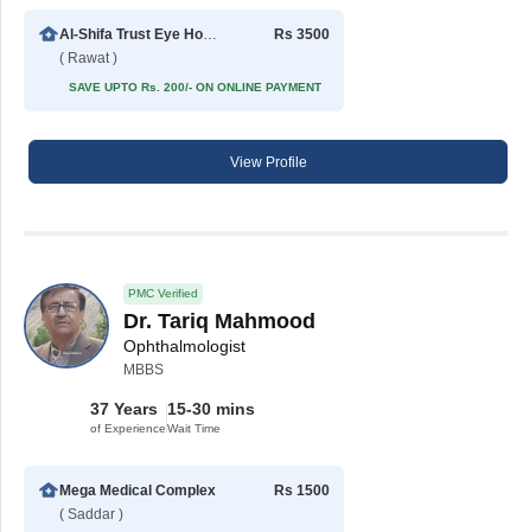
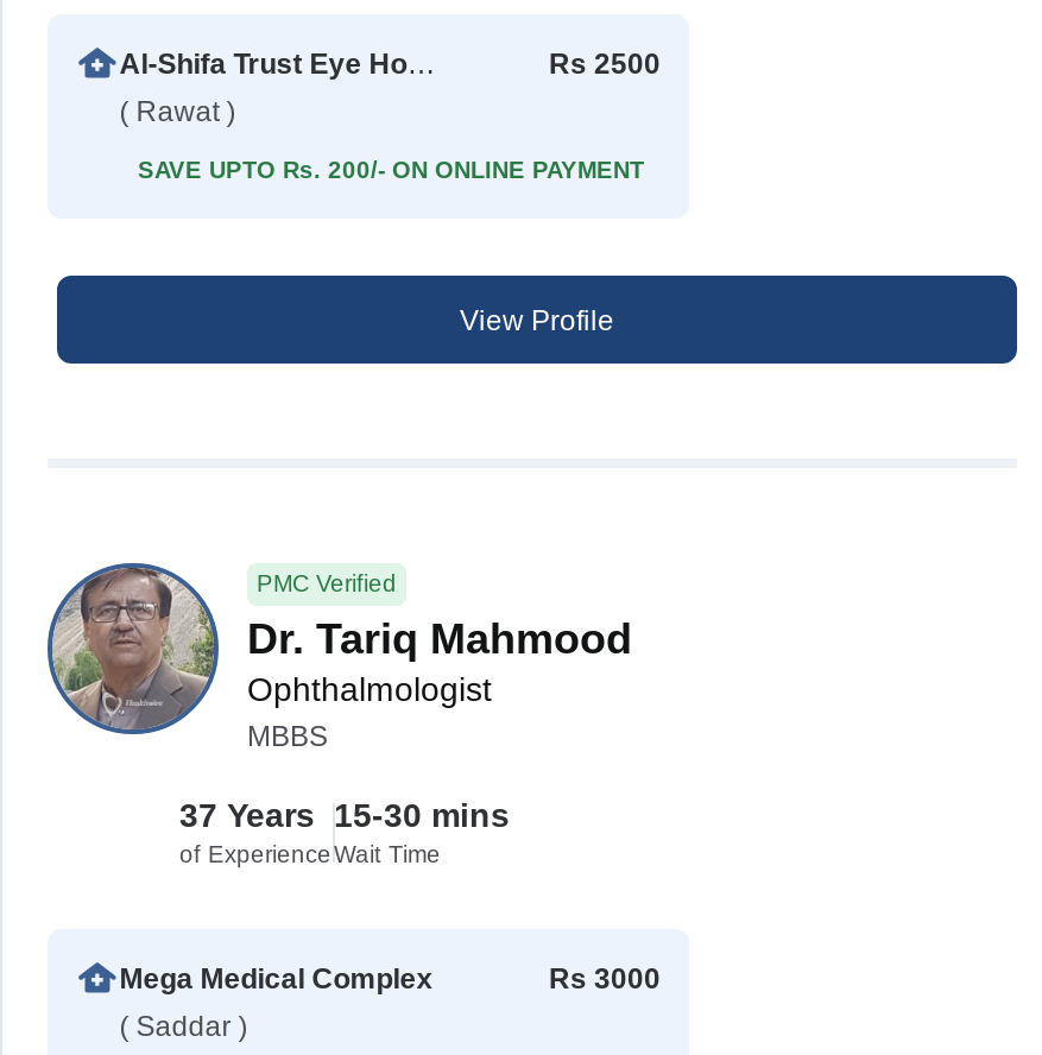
- Rs 3500
+ Rs 2500

- Rs 1500
+ Rs 3000
